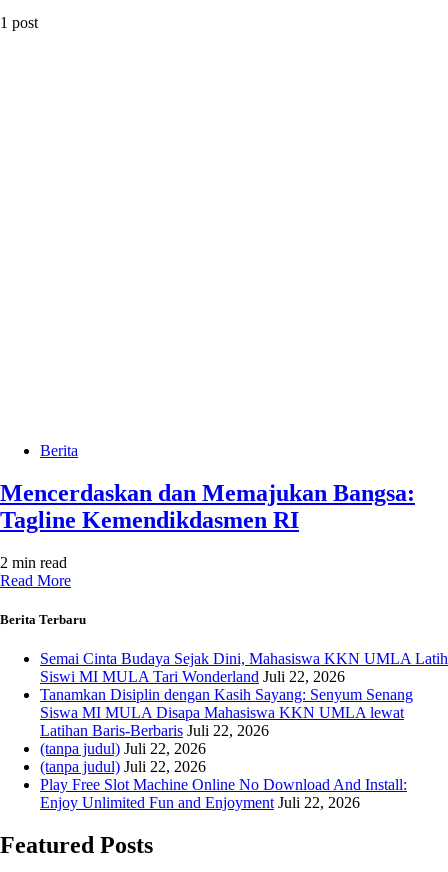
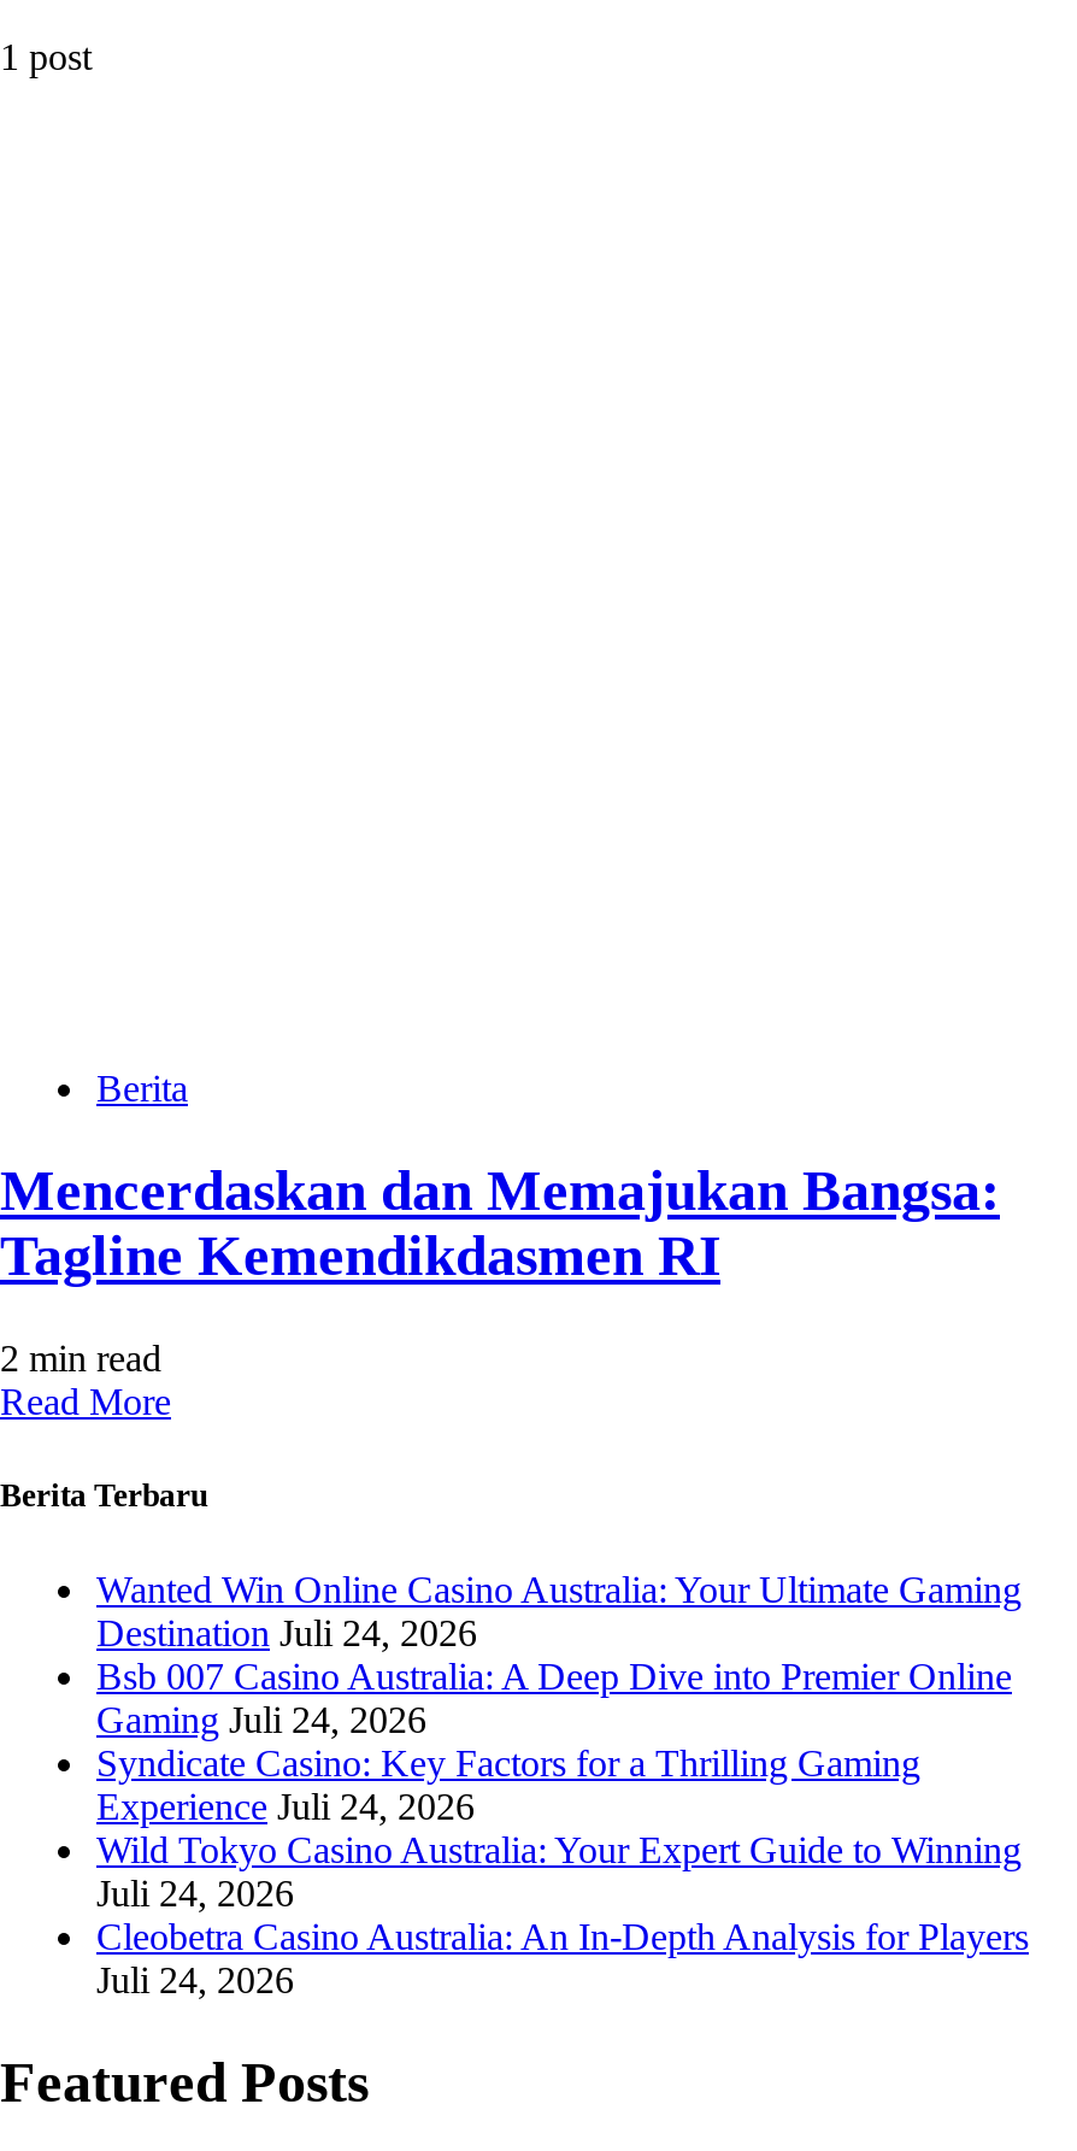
- Semai Cinta Budaya Sejak Dini, Mahasiswa KKN UMLA Latih
- Siswi MI MULA Tari Wonderland Juli 22, 2026
- Tanamkan Disiplin dengan Kasih Sayang: Senyum Senang
- Siswa MI MULA Disapa Mahasiswa KKN UMLA lewat
- Latihan Baris-Berbaris Juli 22, 2026
- (tanpa judul) Juli 22, 2026
- (tanpa judul) Juli 22, 2026
- Play Free Slot Machine Online No Download And Install:
- Enjoy Unlimited Fun and Enjoyment Juli 22, 2026
+ Wanted Win Online Casino Australia: Your Ultimate Gaming
+ Destination Juli 24, 2026
+ Bsb 007 Casino Australia: A Deep Dive into Premier Online
+ Gaming Juli 24, 2026
+ Syndicate Casino: Key Factors for a Thrilling Gaming
+ Experience Juli 24, 2026
+ Wild Tokyo Casino Australia: Your Expert Guide to Winning
+ Juli 24, 2026
+ Cleobetra Casino Australia: An In-Depth Analysis for Players
+ Juli 24, 2026
